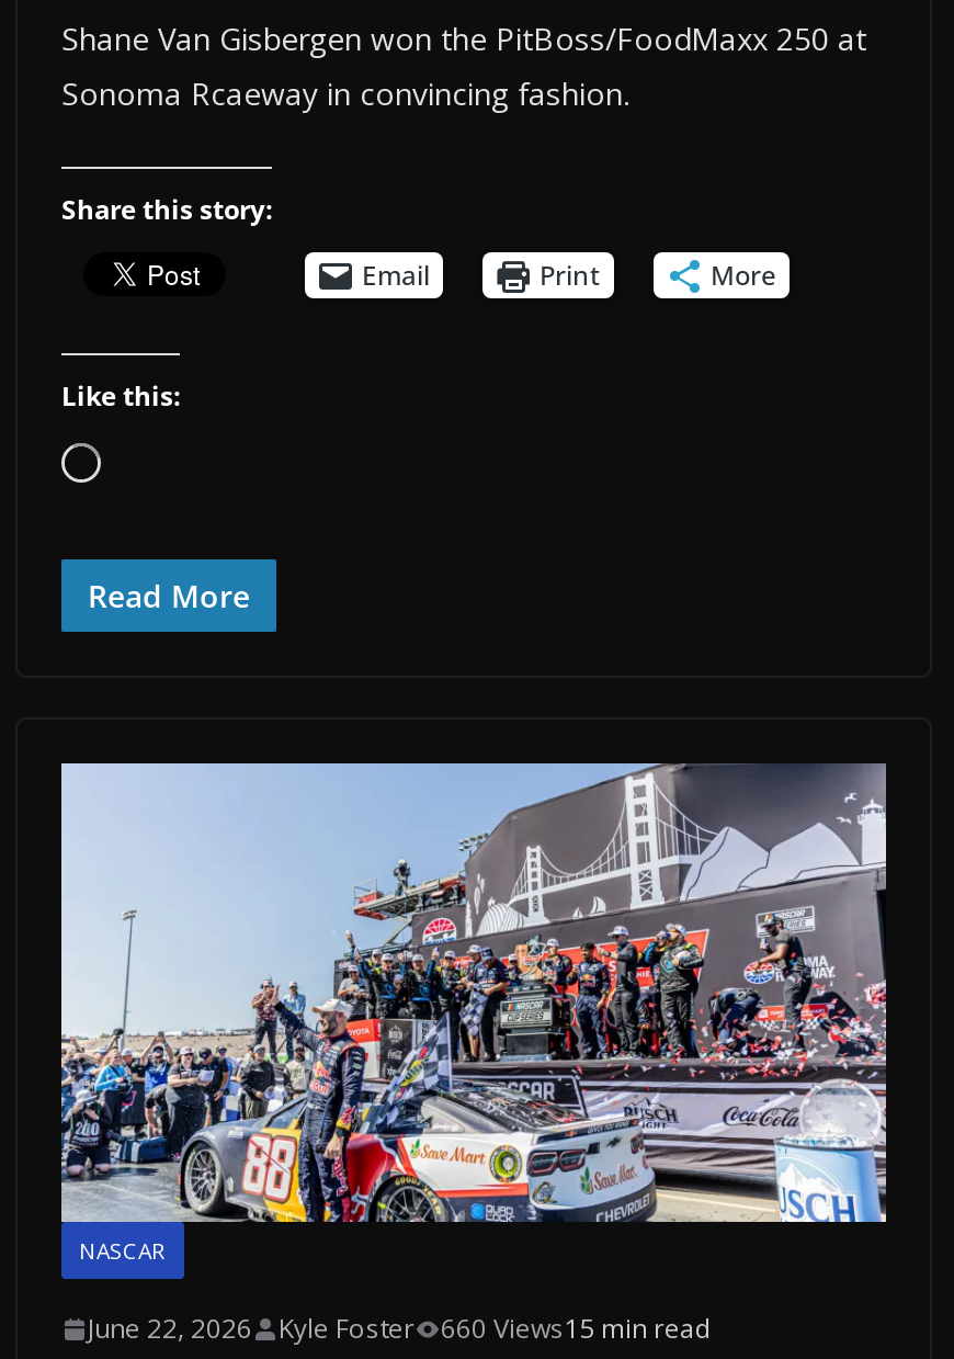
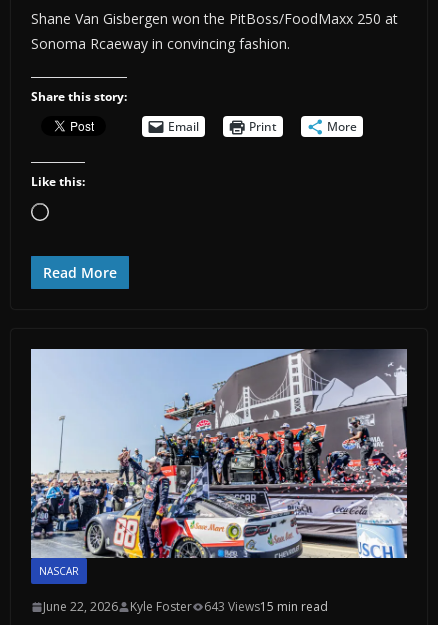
- 660 Views15 min read
+ 643 Views15 min read
